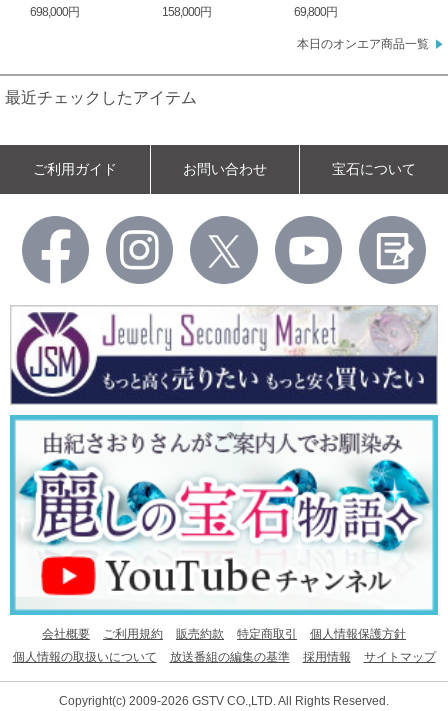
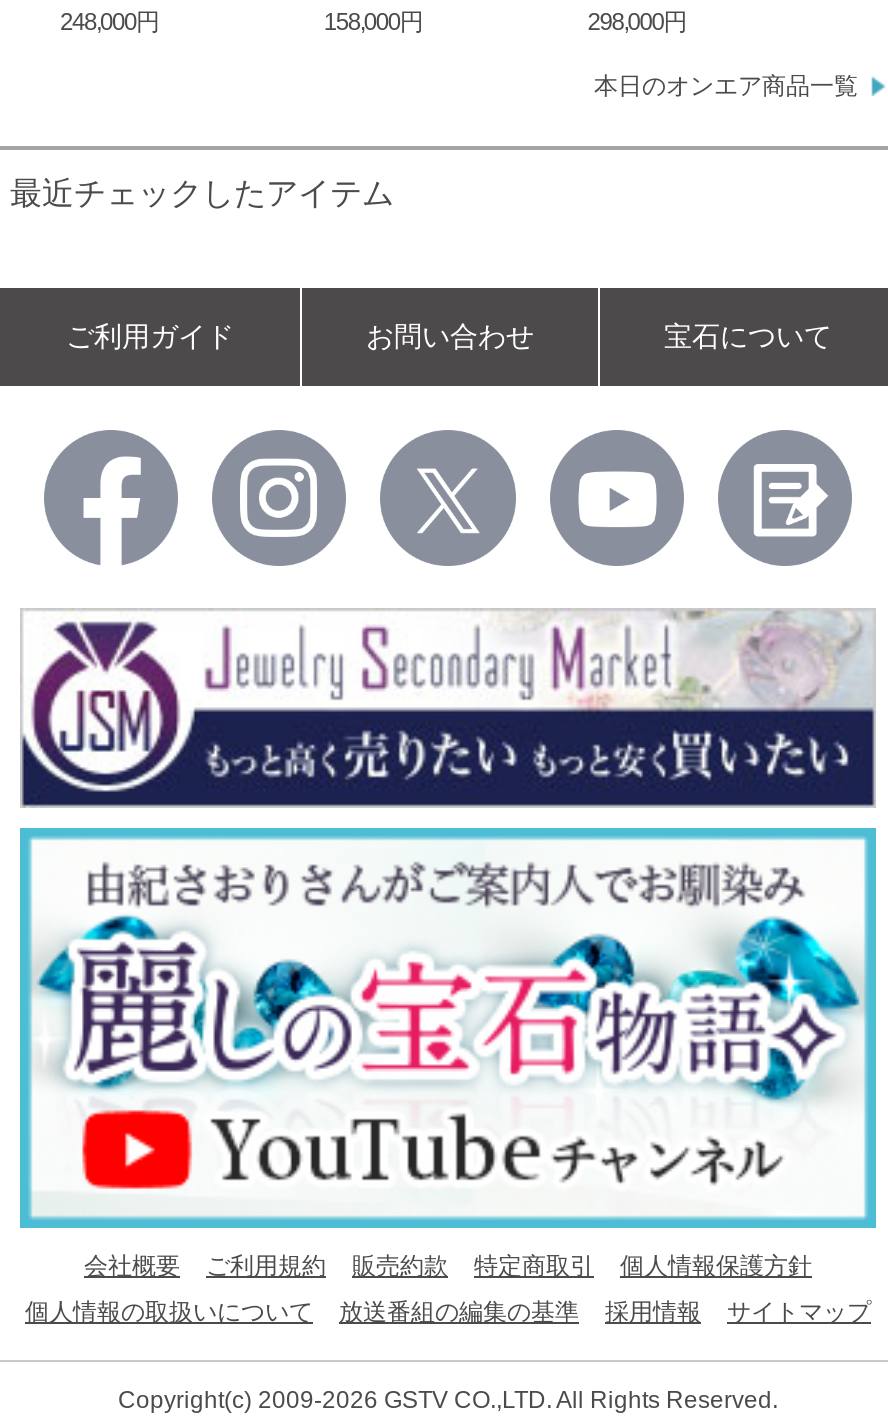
- 698,000円
+ 248,000円

- 69,800円
+ 298,000円
